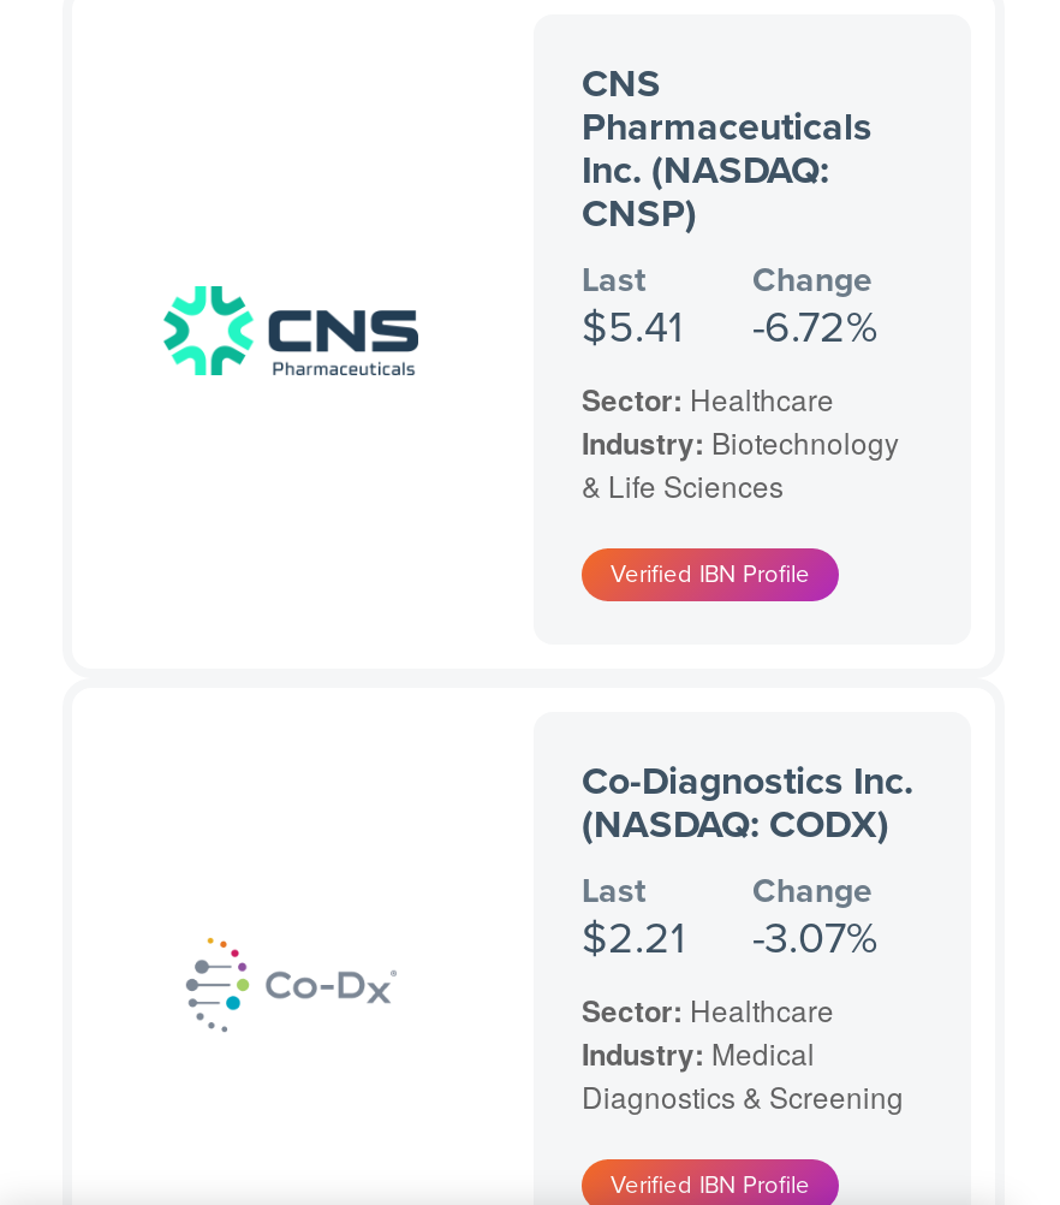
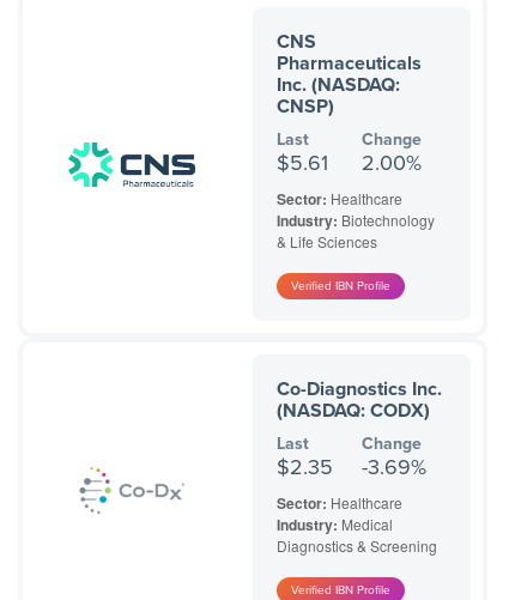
- $5.41
+ $5.61

- -6.72%
+ 2.00%

- $2.21
+ $2.35

- -3.07%
+ -3.69%
